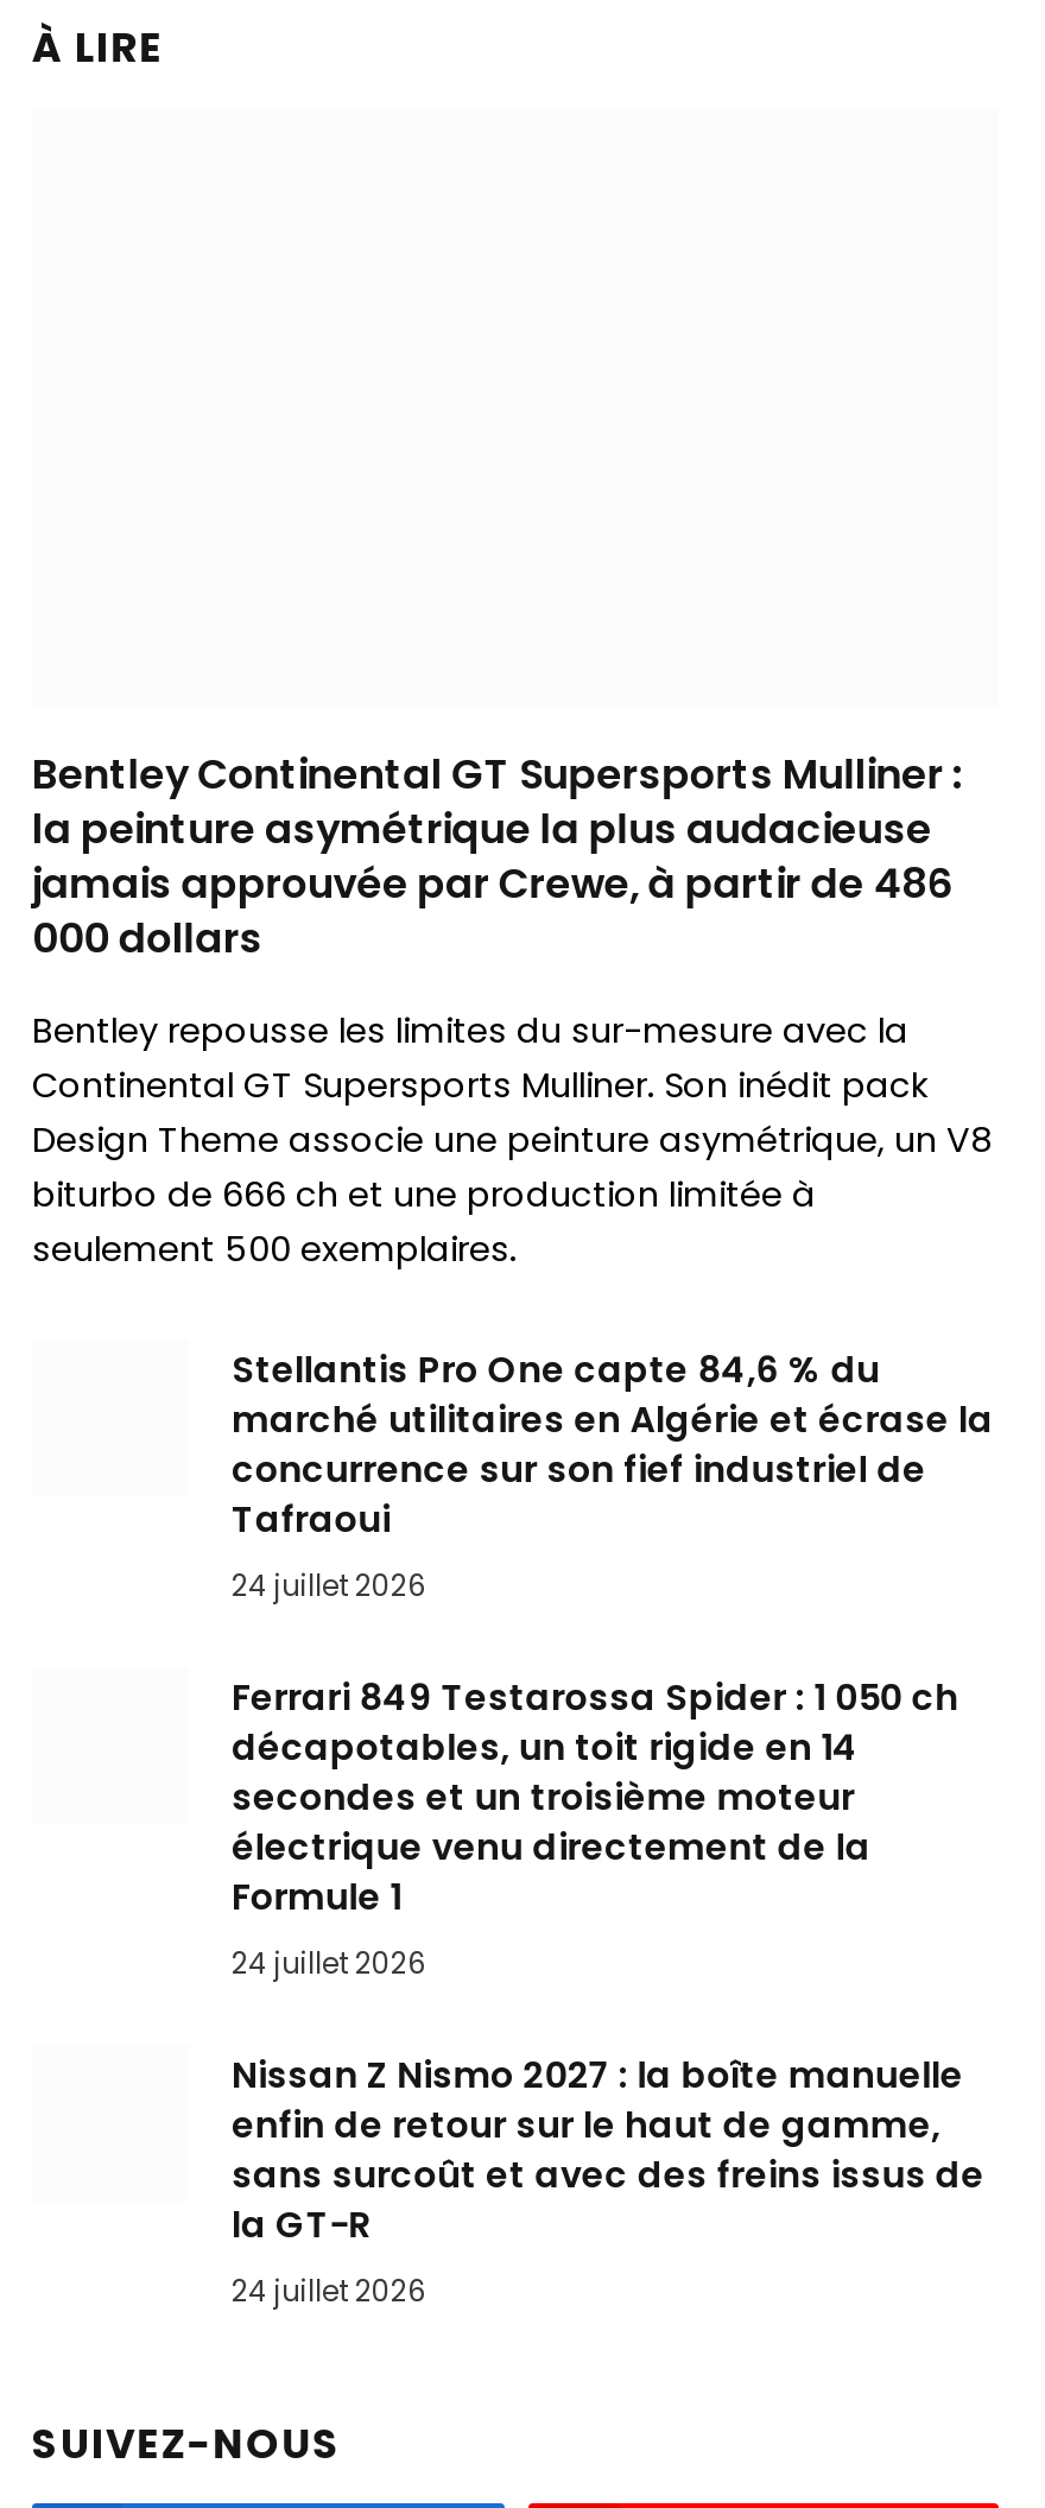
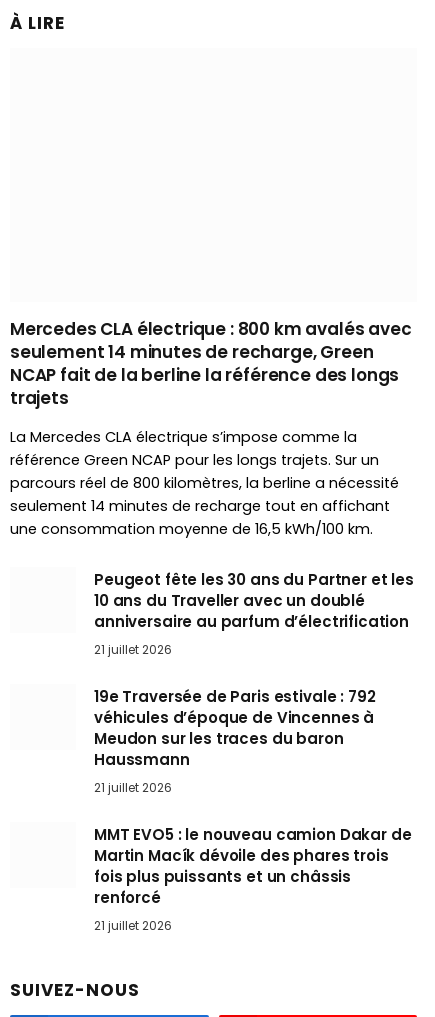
- Bentley Continental GT Supersports Mulliner :
- la peinture asymétrique la plus audacieuse
- jamais approuvée par Crewe, à partir de 486
- 000 dollars
+ Mercedes CLA électrique : 800 km avalés avec
+ seulement 14 minutes de recharge, Green
+ NCAP fait de la berline la référence des longs
+ trajets

- Bentley repousse les limites du sur-mesure avec la
- Continental GT Supersports Mulliner. Son inédit pack
- Design Theme associe une peinture asymétrique, un V8
- biturbo de 666 ch et une production limitée à
- seulement 500 exemplaires.
+ La Mercedes CLA électrique s’impose comme la
+ référence Green NCAP pour les longs trajets. Sur un
+ parcours réel de 800 kilomètres, la berline a nécessité
+ seulement 14 minutes de recharge tout en affichant
+ une consommation moyenne de 16,5 kWh/100 km.

- Stellantis Pro One capte 84,6 % du
- marché utilitaires en Algérie et écrase la
- concurrence sur son fief industriel de
- Tafraoui
- 24 juillet 2026
+ Peugeot fête les 30 ans du Partner et les
+ 10 ans du Traveller avec un doublé
+ anniversaire au parfum d’électrification
+ 21 juillet 2026

- Ferrari 849 Testarossa Spider : 1 050 ch
- décapotables, un toit rigide en 14
- secondes et un troisième moteur
- électrique venu directement de la
- Formule 1
- 24 juillet 2026
+ 19e Traversée de Paris estivale : 792
+ véhicules d’époque de Vincennes à
+ Meudon sur les traces du baron
+ Haussmann
+ 21 juillet 2026

- Nissan Z Nismo 2027 : la boîte manuelle
- enfin de retour sur le haut de gamme,
- sans surcoût et avec des freins issus de
- la GT-R
- 24 juillet 2026
+ MMT EVO5 : le nouveau camion Dakar de
+ Martin Macík dévoile des phares trois
+ fois plus puissants et un châssis
+ renforcé
+ 21 juillet 2026
